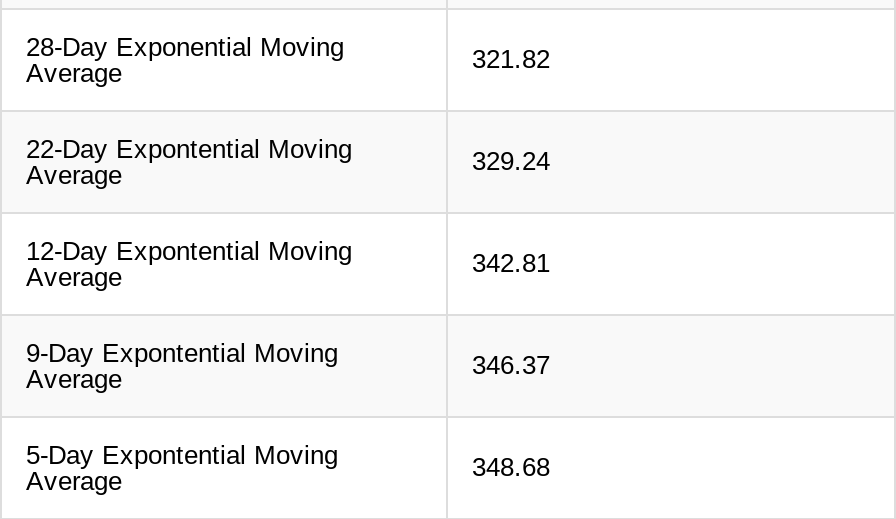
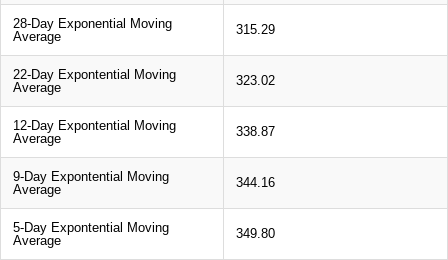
- 321.82
+ 315.29

- 329.24
+ 323.02

- 342.81
+ 338.87

- 346.37
+ 344.16

- 348.68
+ 349.80
